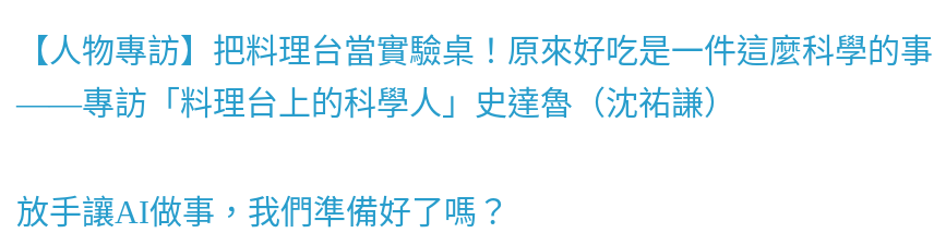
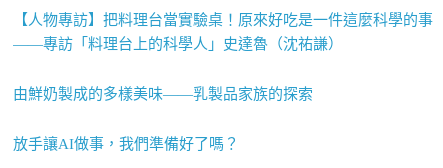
+ 由鮮奶製成的多樣美味——乳製品家族的探索
